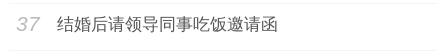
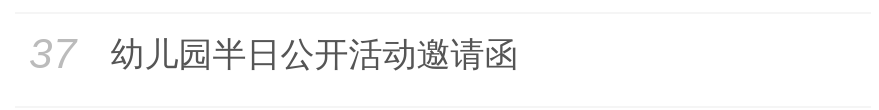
- 结婚后请领导同事吃饭邀请函
+ 幼儿园半日公开活动邀请函
